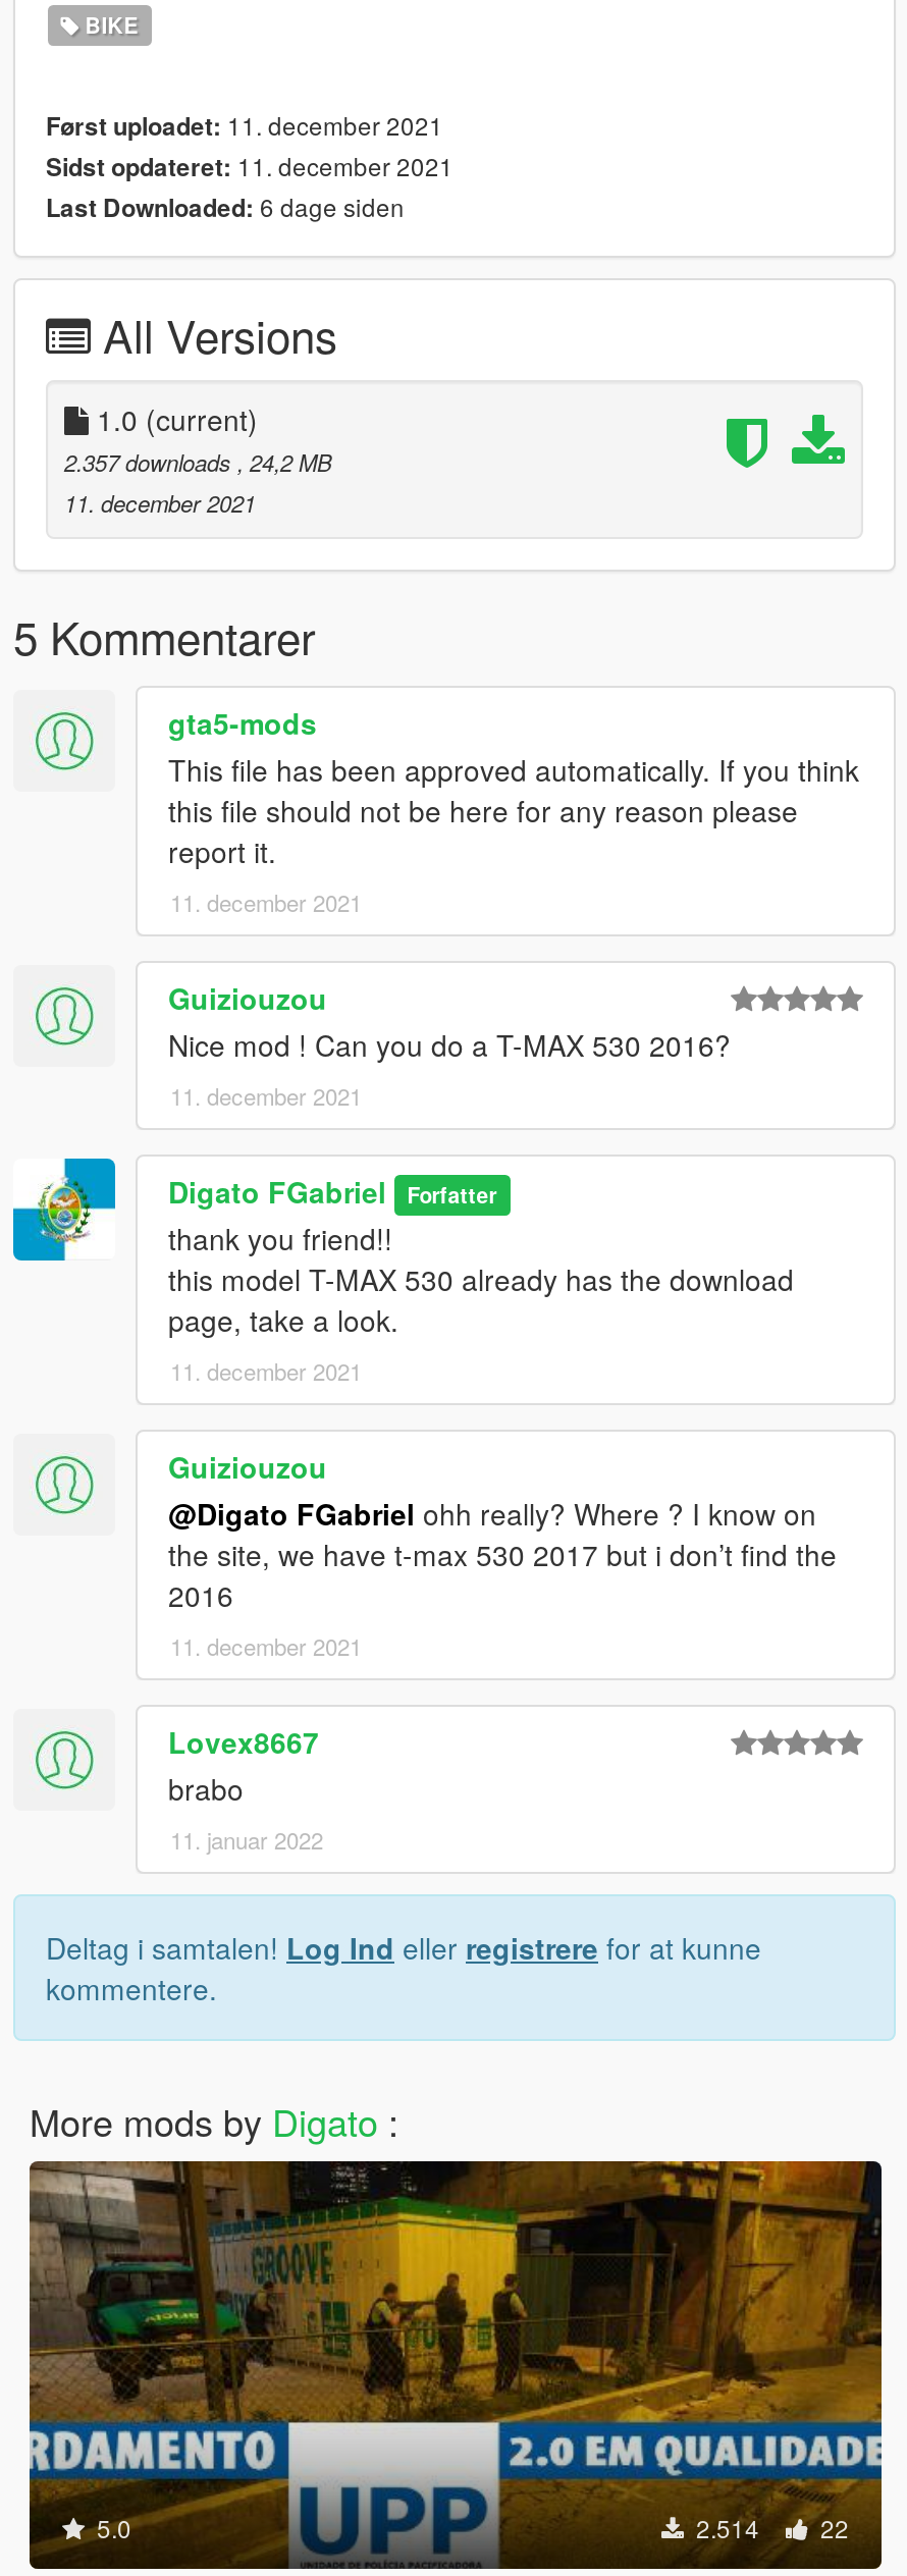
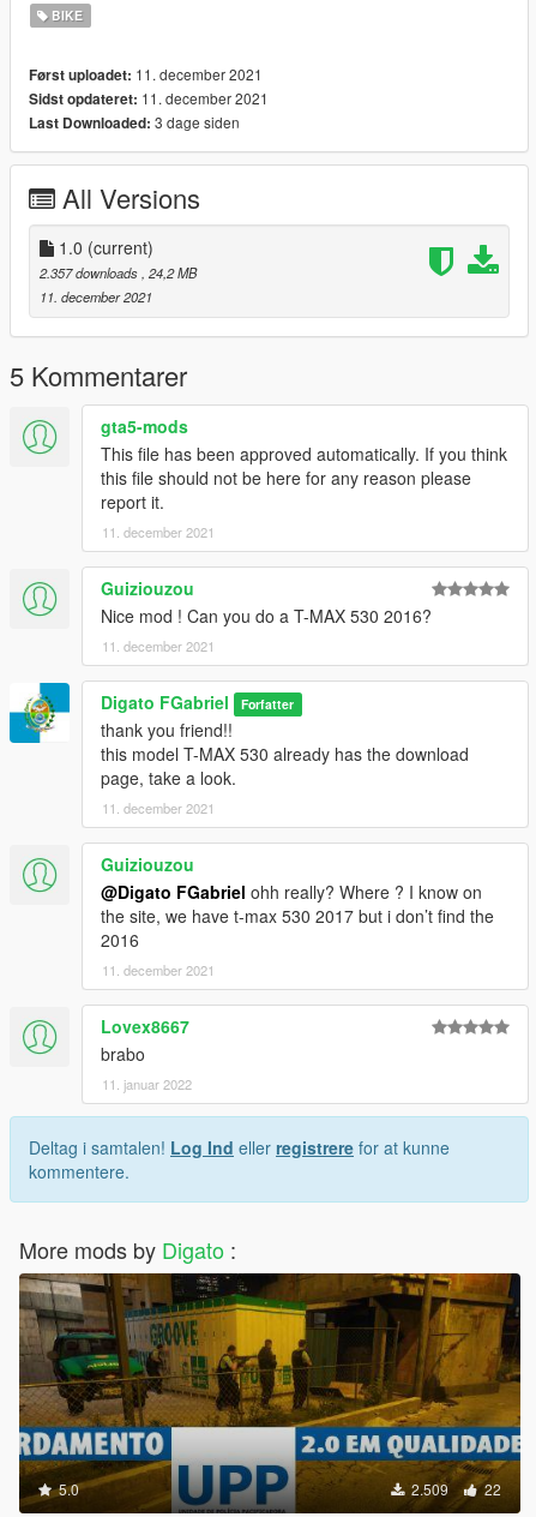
- Last Downloaded: 6 dage siden
+ Last Downloaded: 3 dage siden

- 2.514 22
+ 2.509 22
